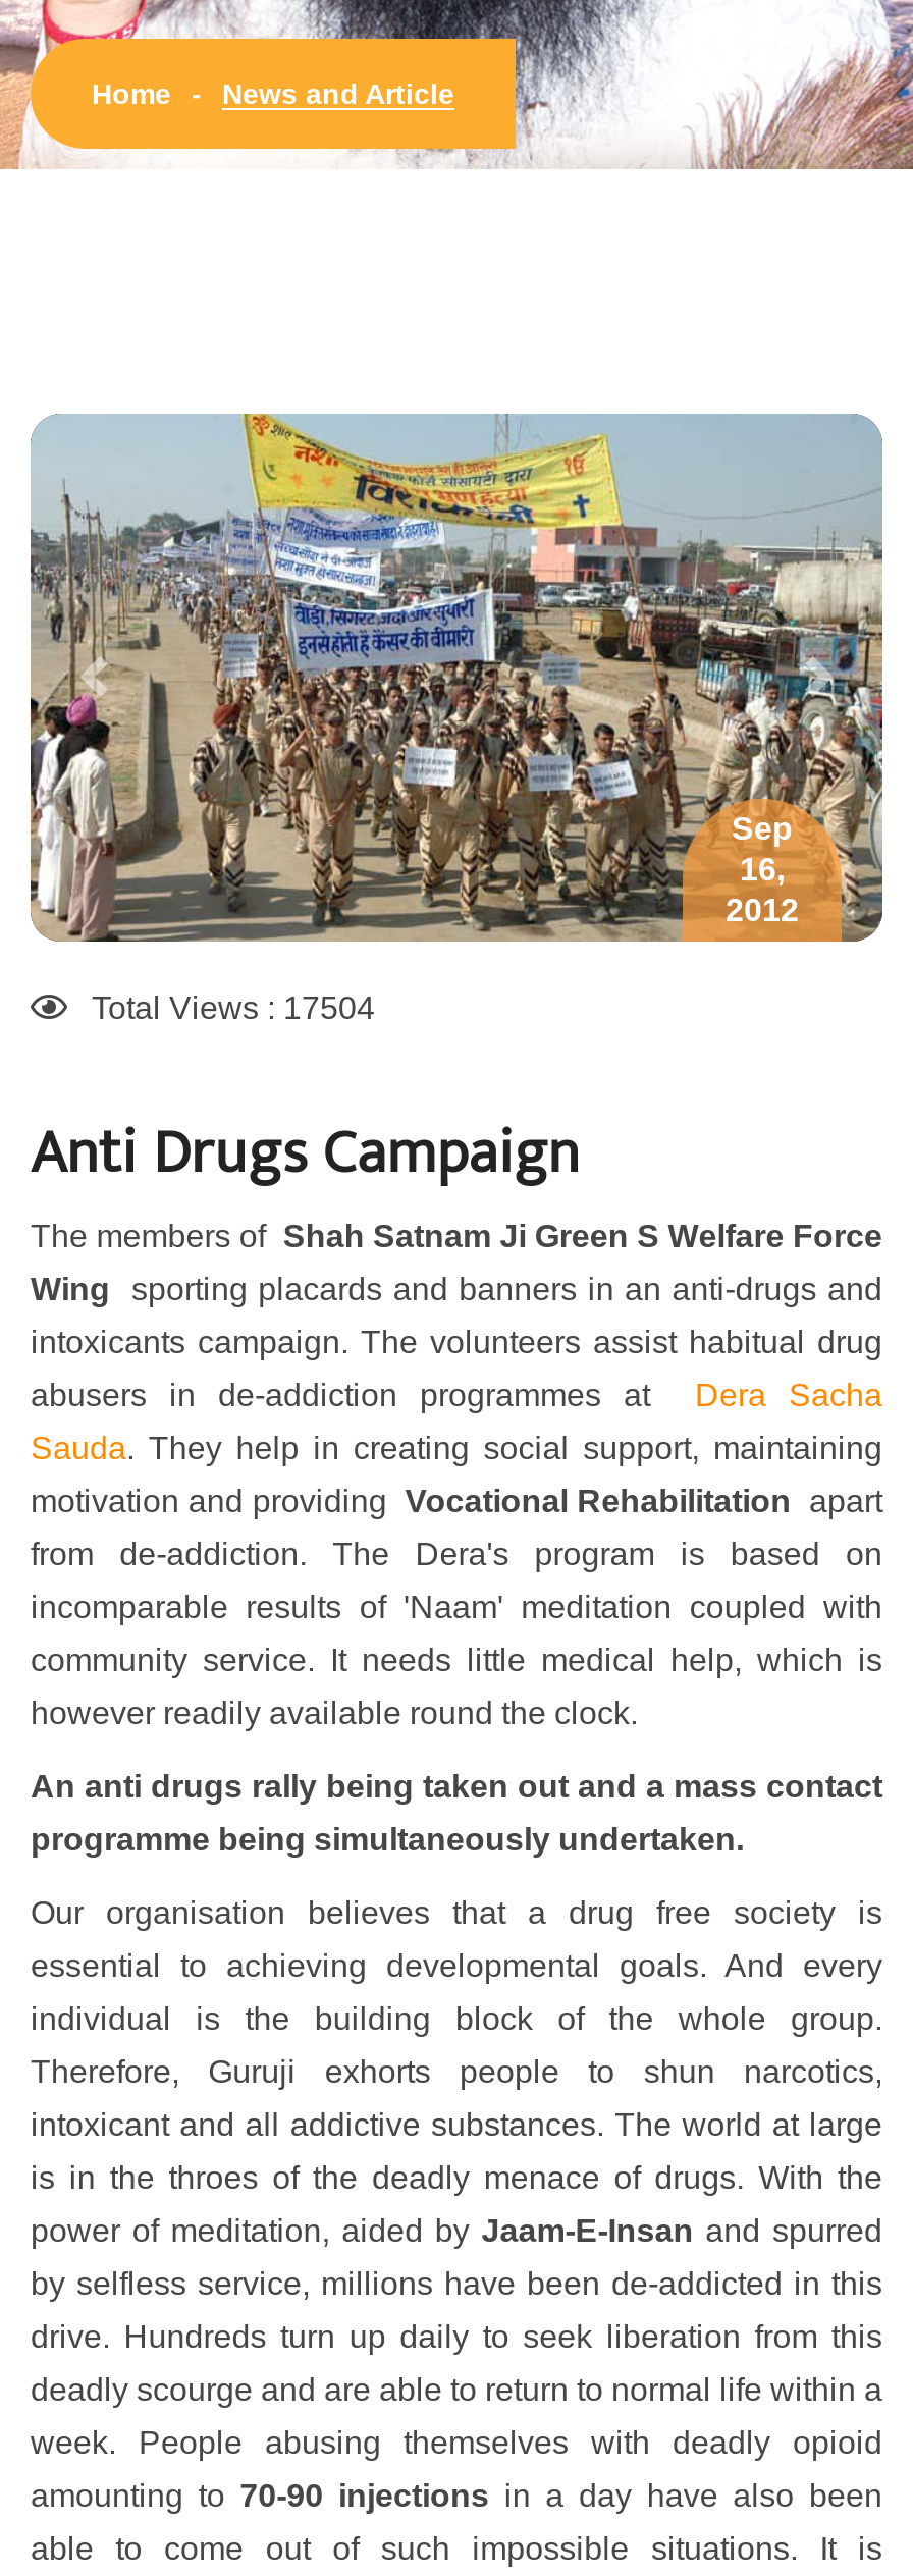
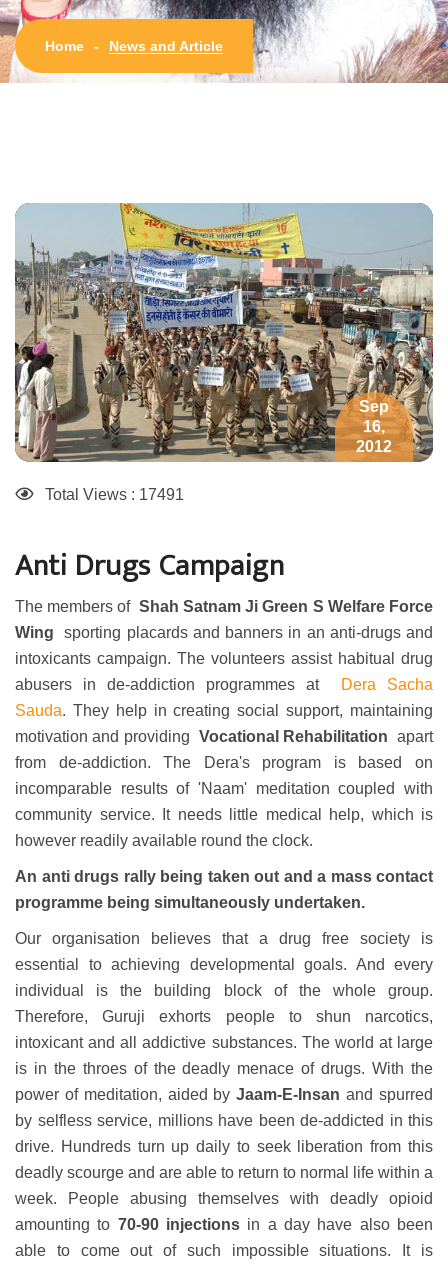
- Total Views : 17504
+ Total Views : 17491
